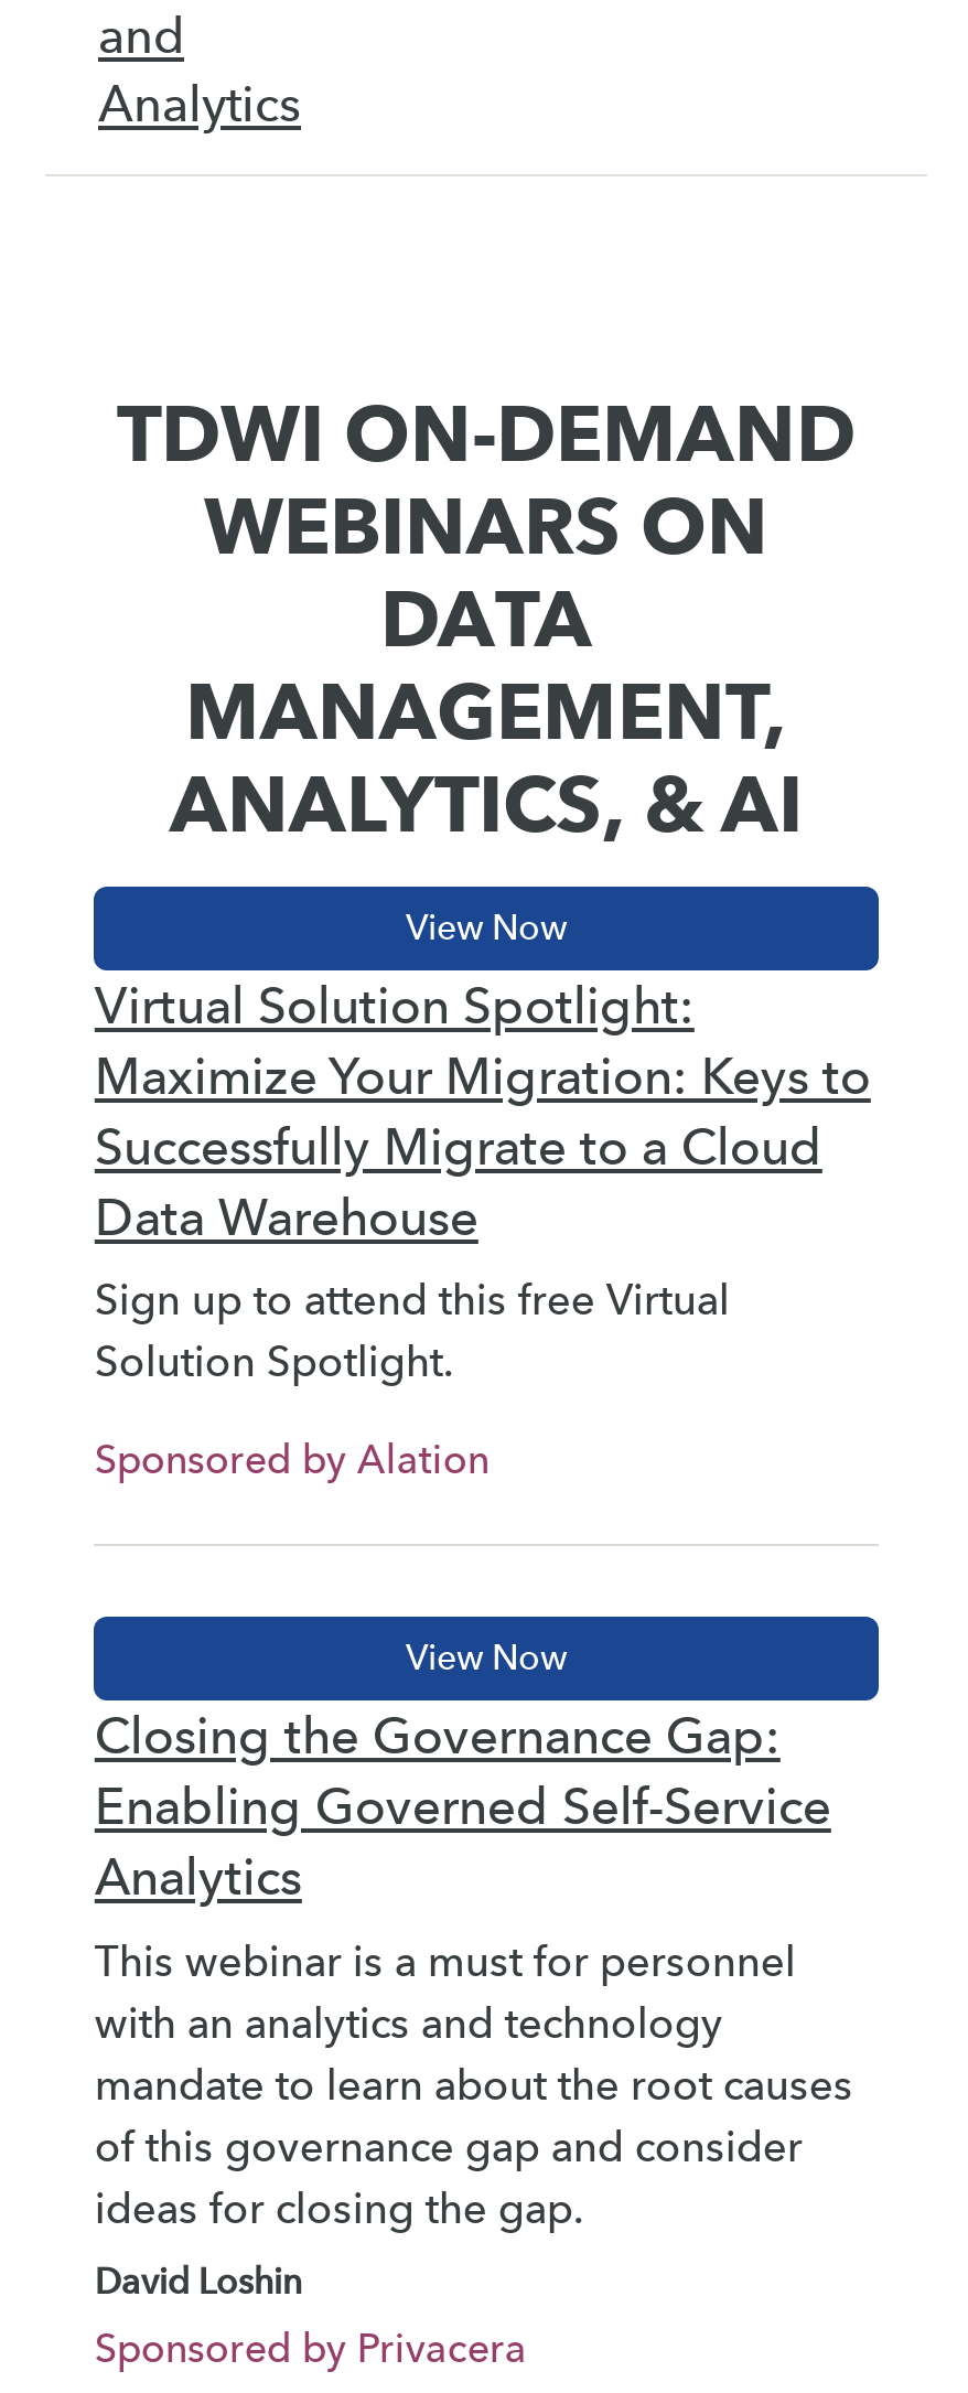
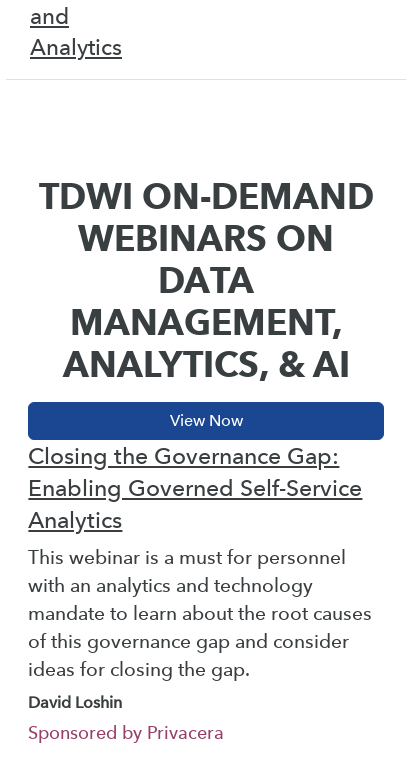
- Virtual Solution Spotlight:
- Maximize Your Migration: Keys to
- Successfully Migrate to a Cloud
- Data Warehouse
- Sign up to attend this free Virtual
- Solution Spotlight.
- Sponsored by Alation
